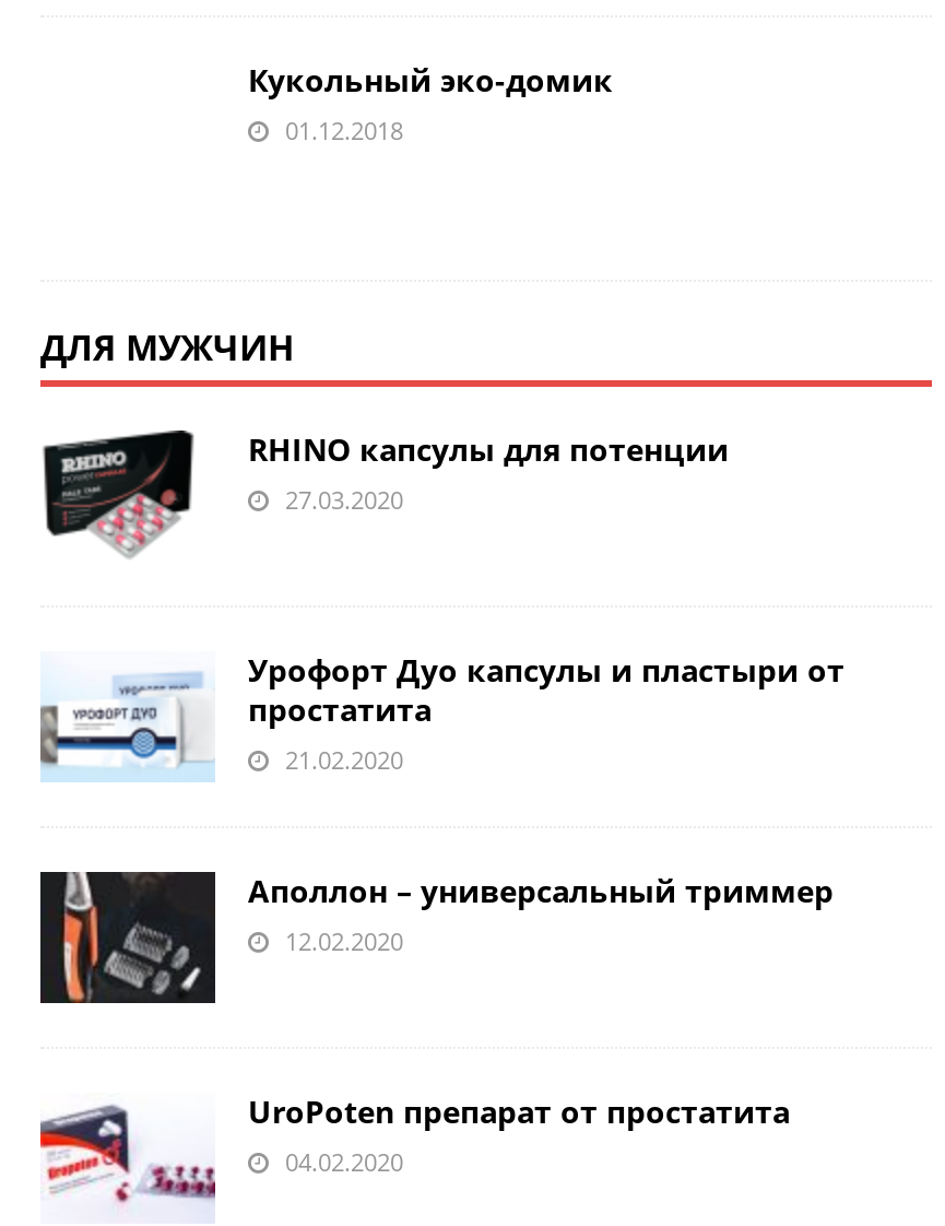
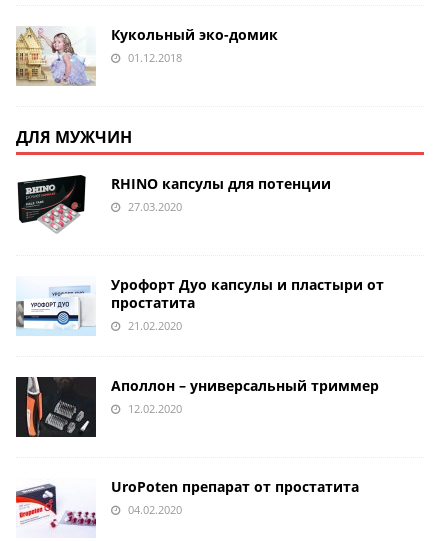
+ [image]
